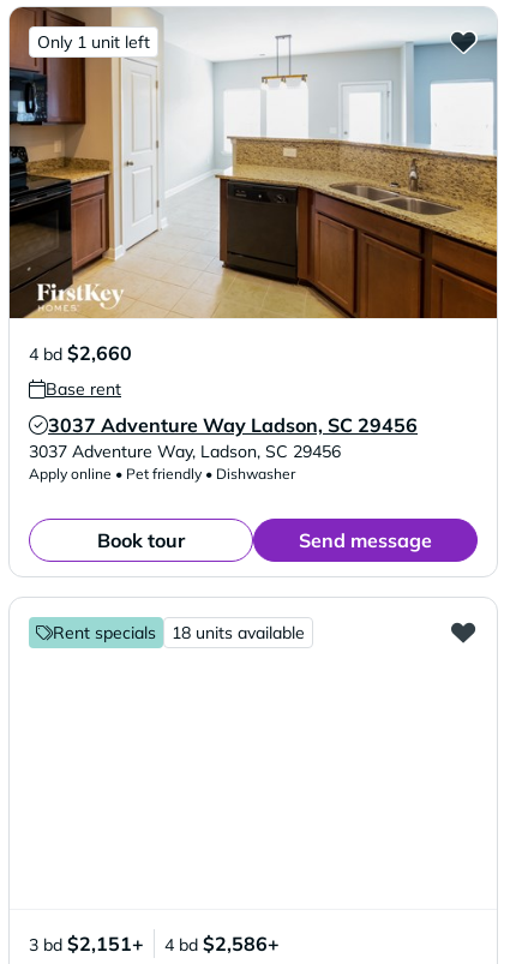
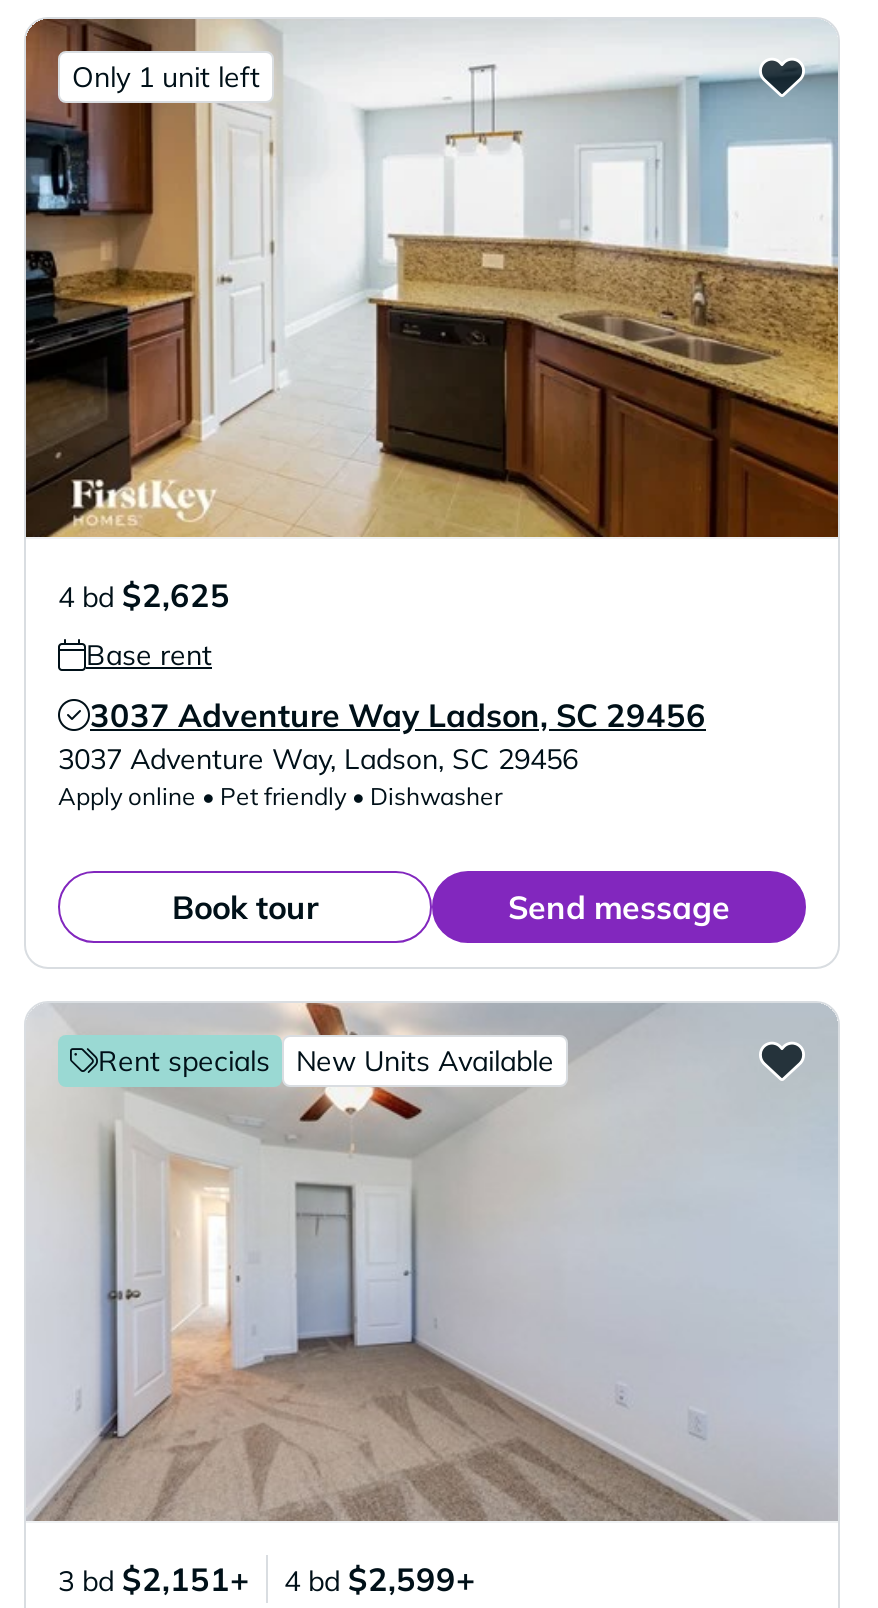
- 4 bd $2,660
+ 4 bd $2,625

+ [image]

- 18 units available
+ New Units Available

- 3 bd $2,151+ 4 bd $2,586+
+ 3 bd $2,151+ 4 bd $2,599+
